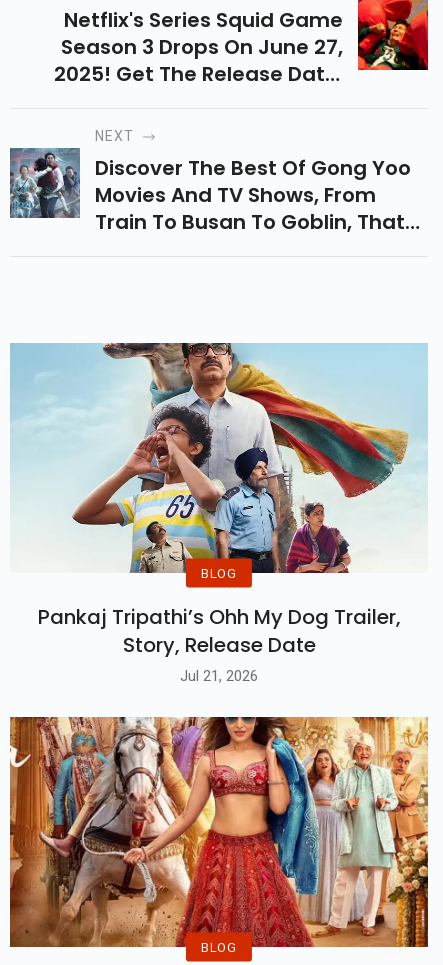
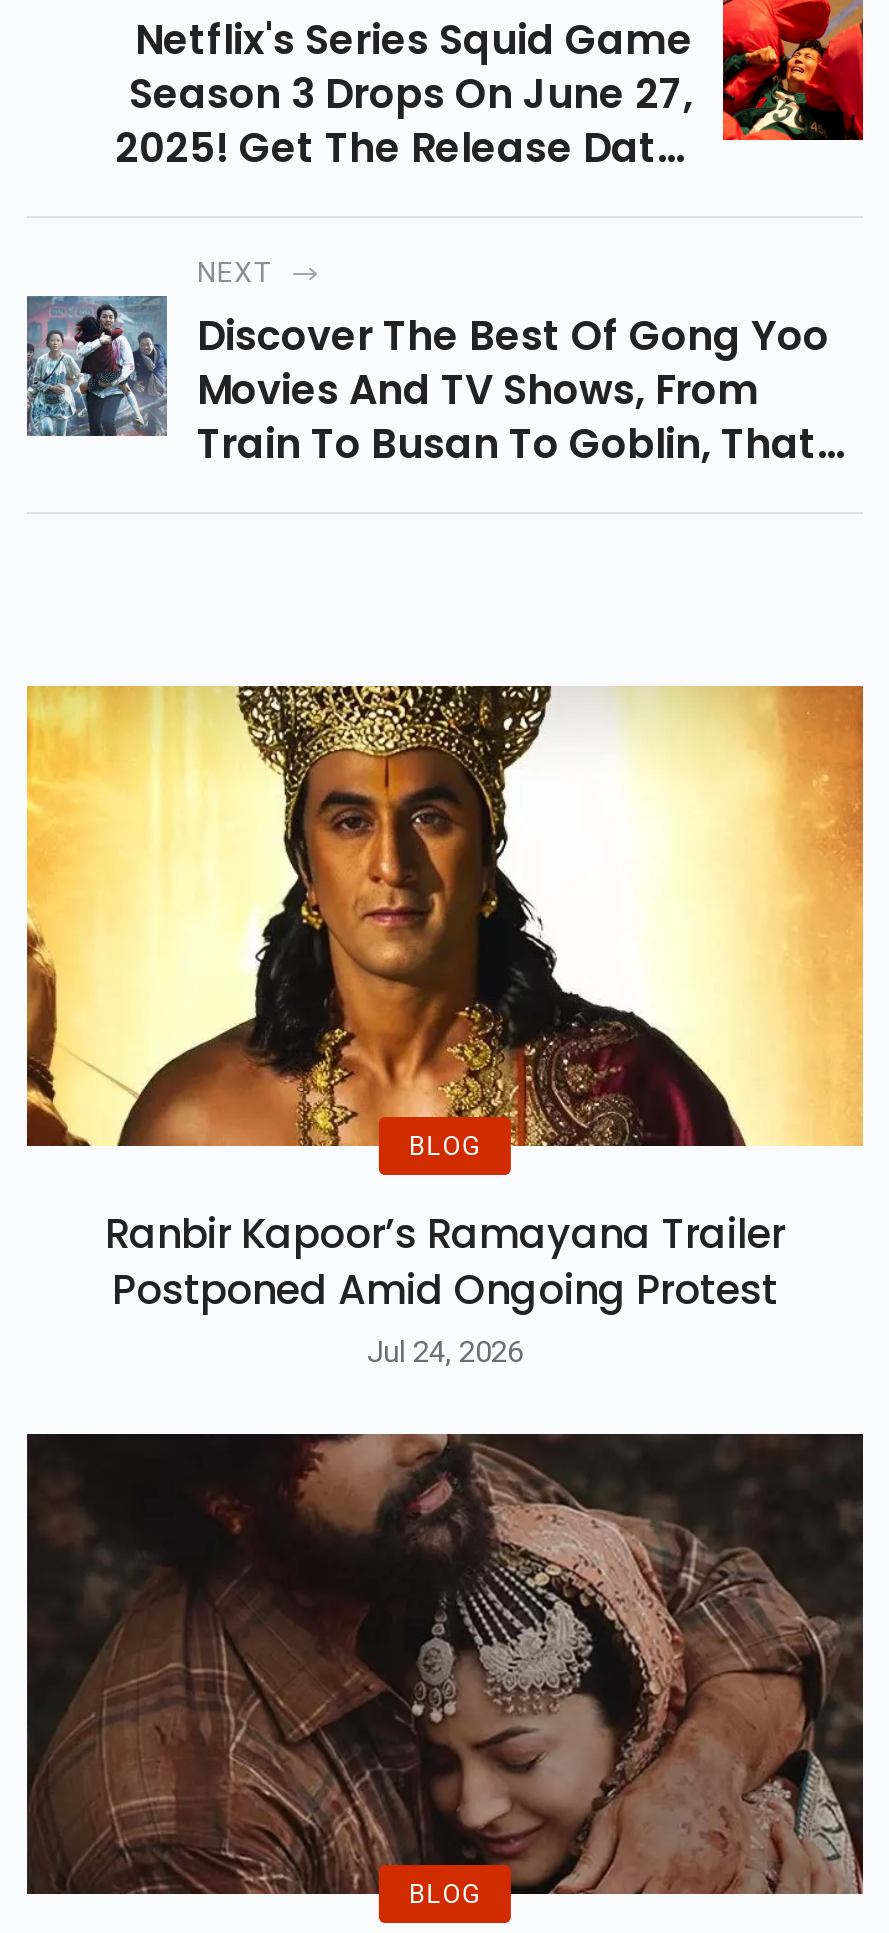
- [image]
- Pankaj Tripathi’s Ohh My Dog Trailer,
- Story, Release Date
- Jul 21, 2026
+ [image]
+ Ranbir Kapoor’s Ramayana Trailer
+ Postponed Amid Ongoing Protest
+ Jul 24, 2026

- [image]
+ [image]
